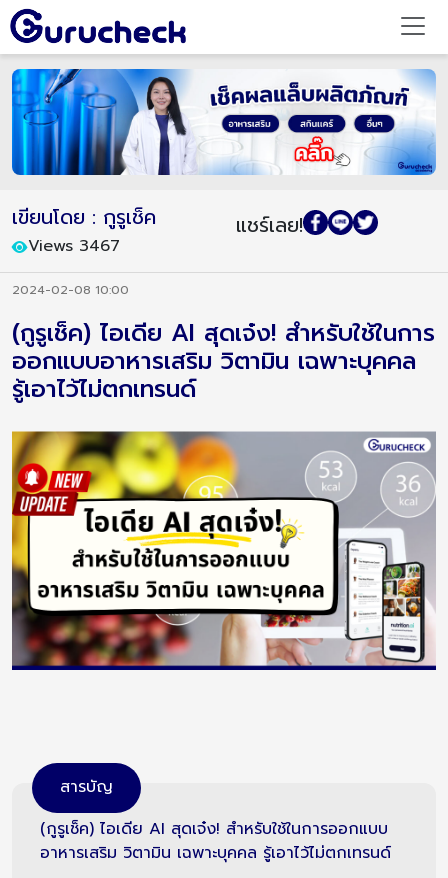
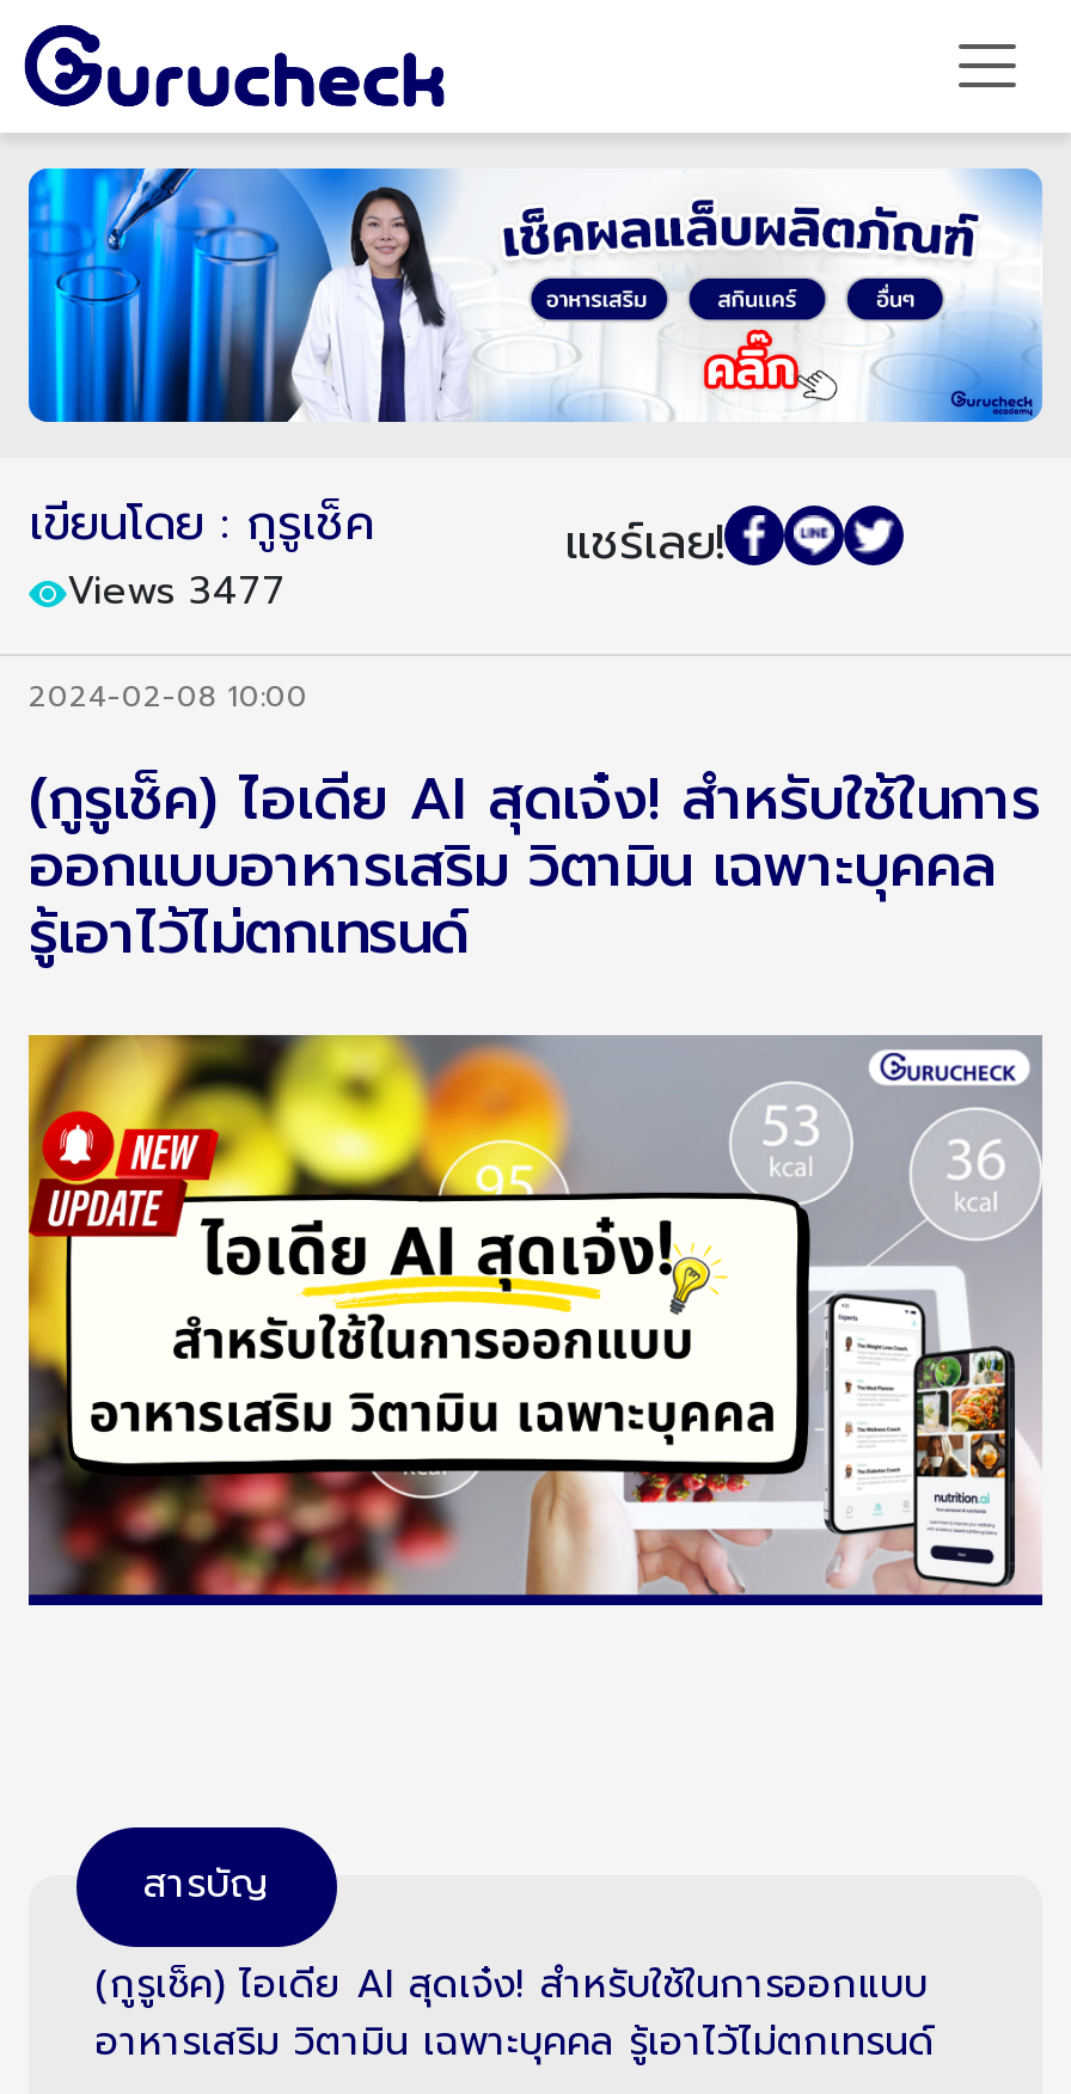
- Views 3467
+ Views 3477
